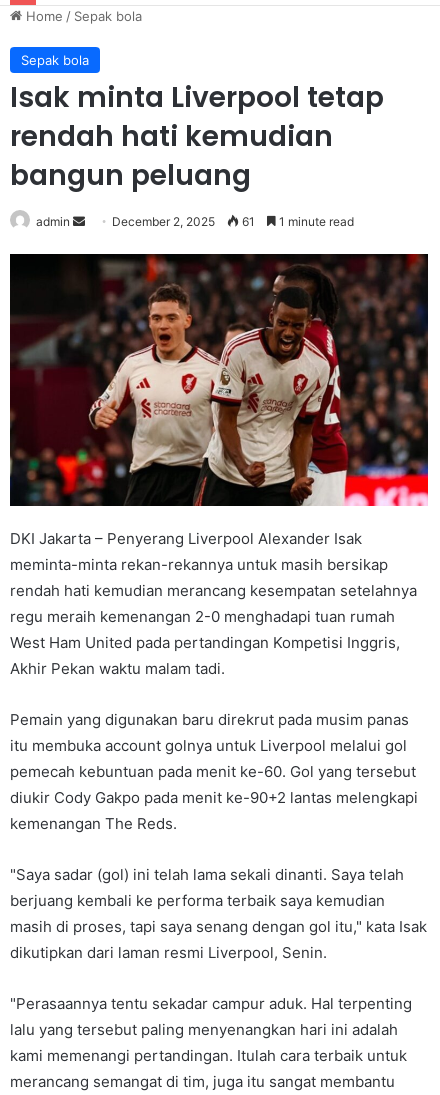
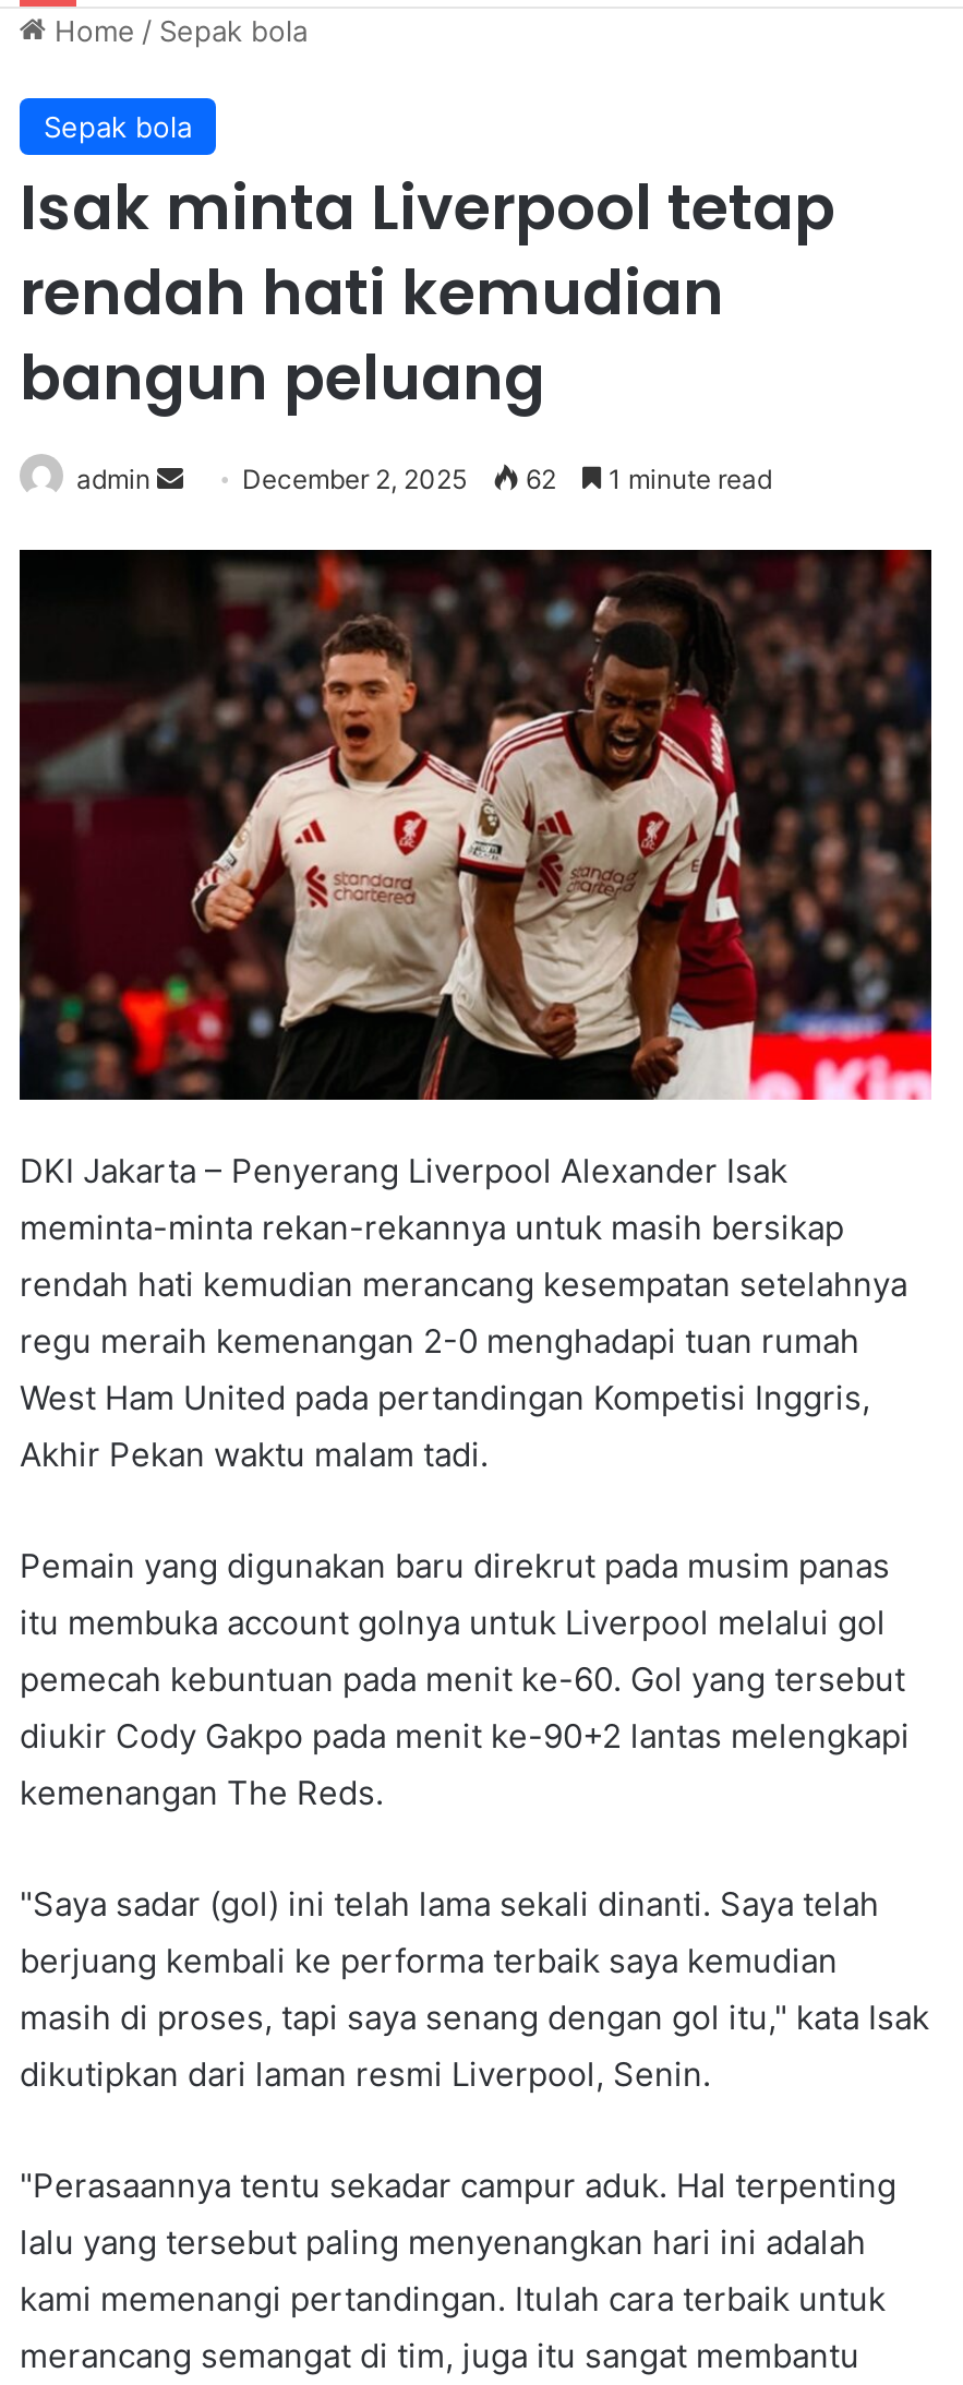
- 61
+ 62
